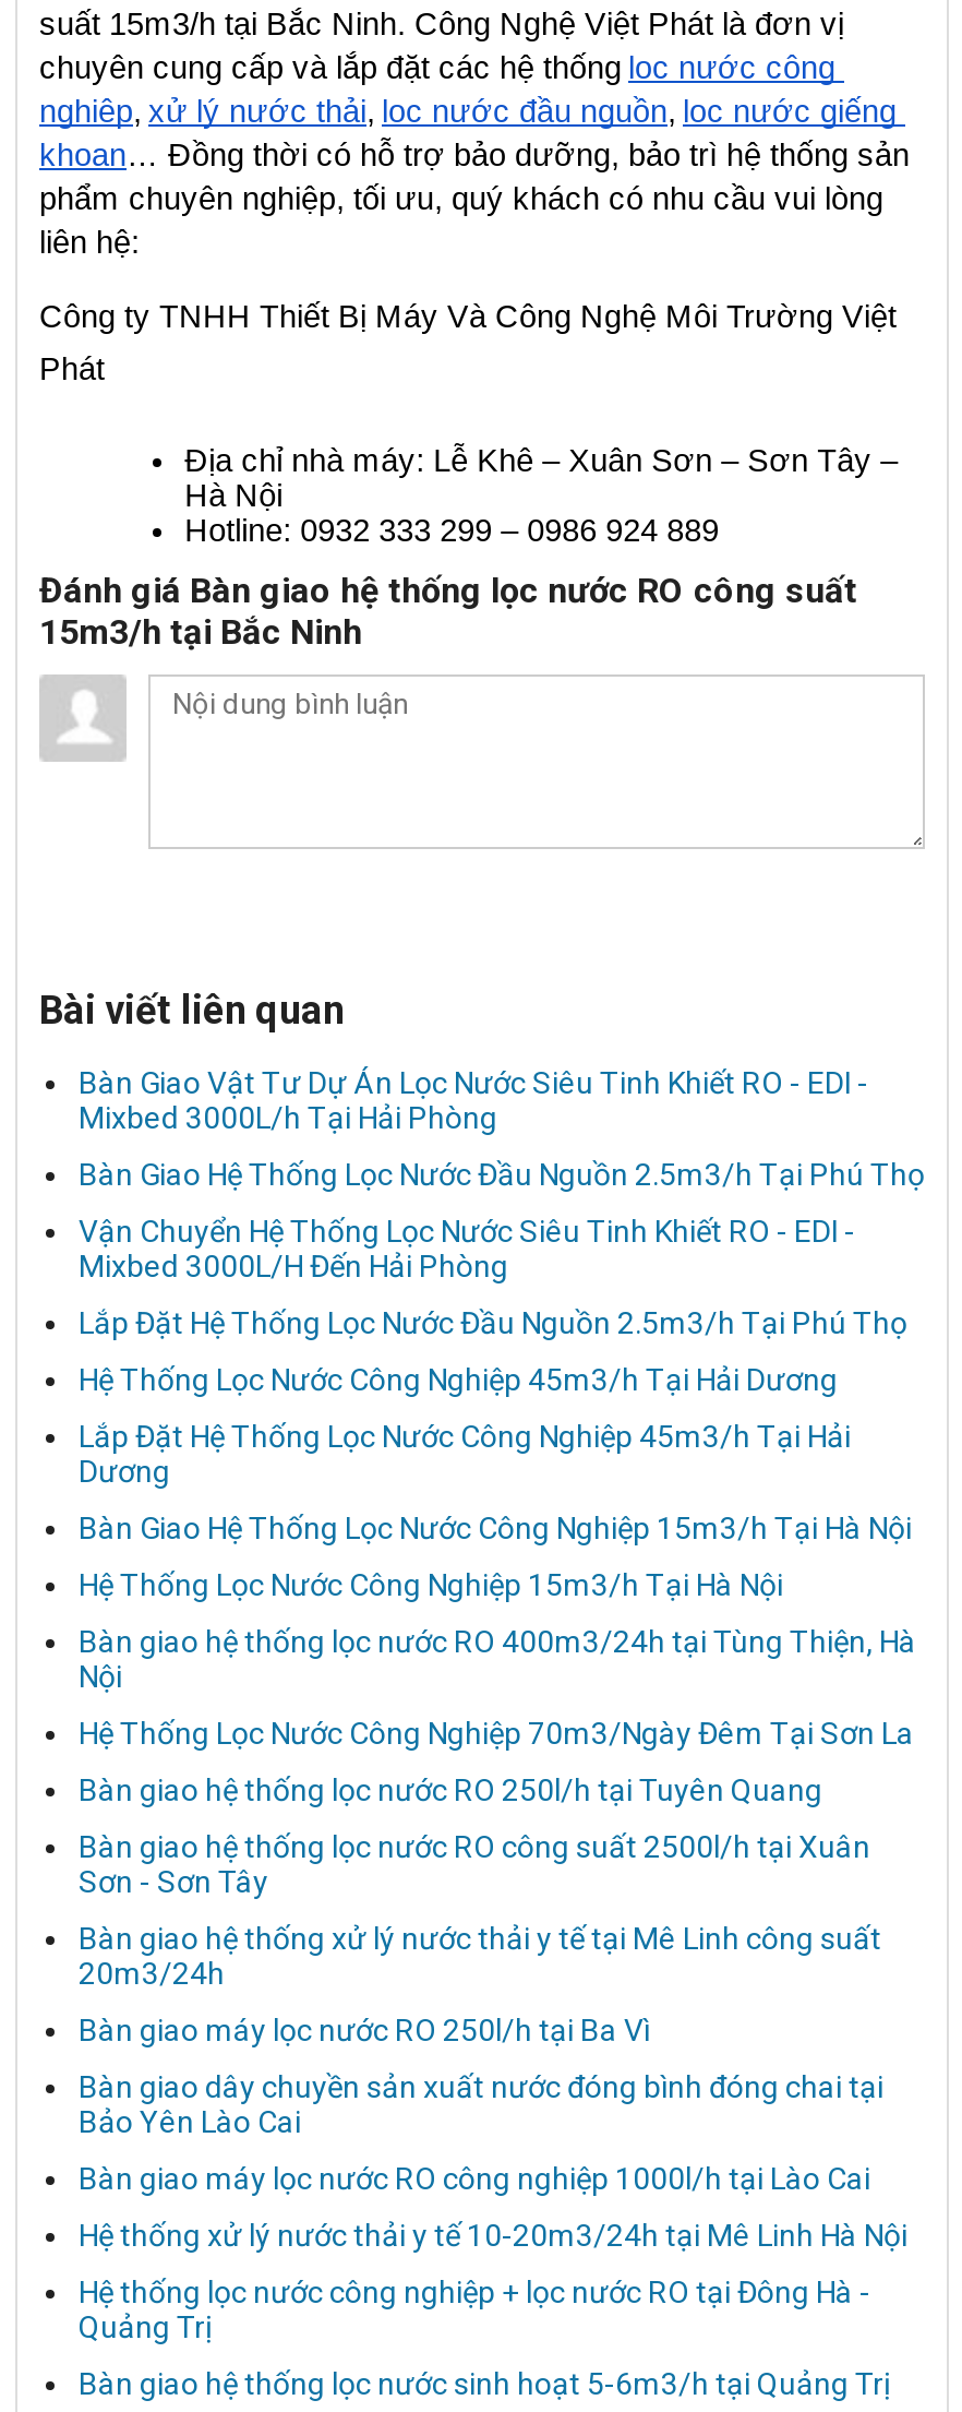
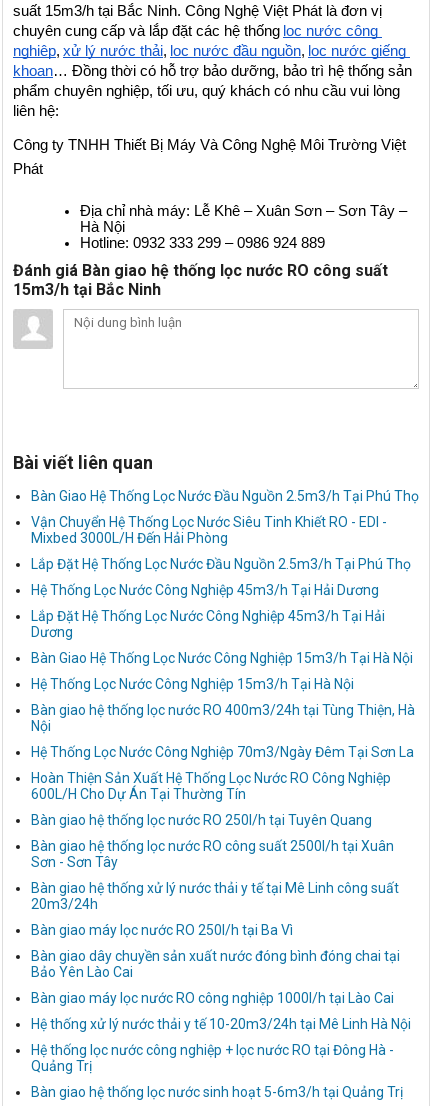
- Bàn Giao Vật Tư Dự Án Lọc Nước Siêu Tinh Khiết RO - EDI -
- Mixbed 3000L/h Tại Hải Phòng

moved up: Bàn Giao Hệ Thống Lọc Nước Đầu Nguồn 2.5m3/h Tại Phú Thọ | Vận Chuyển Hệ Thống Lọc Nước Siêu Tinh Khiết RO - EDI - | Mixbed 3000L/H Đến Hải Phòng | ... | Nội | Hệ Thống Lọc Nước Công Nghiệp 70m3/Ngày Đêm Tại Sơn La

+ Hoàn Thiện Sản Xuất Hệ Thống Lọc Nước RO Công Nghiệp
+ 600L/H Cho Dự Án Tại Thường Tín
